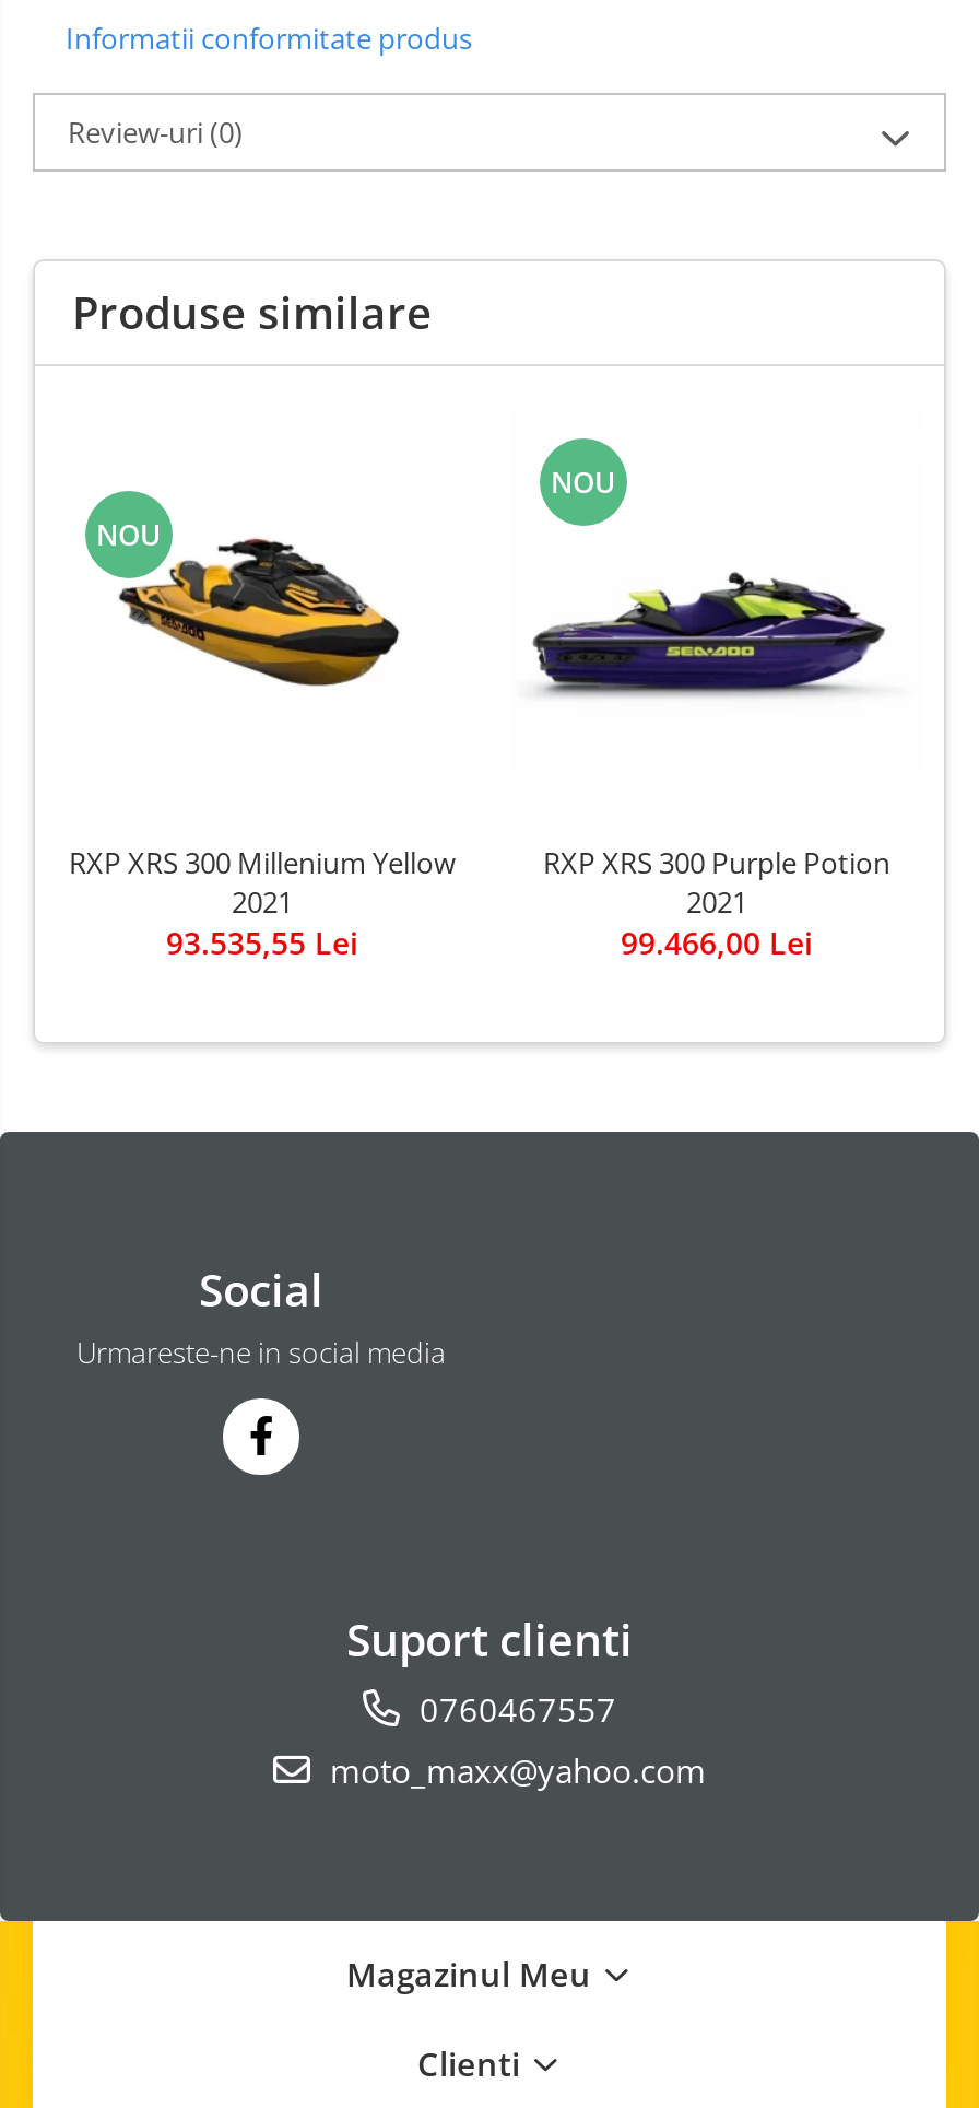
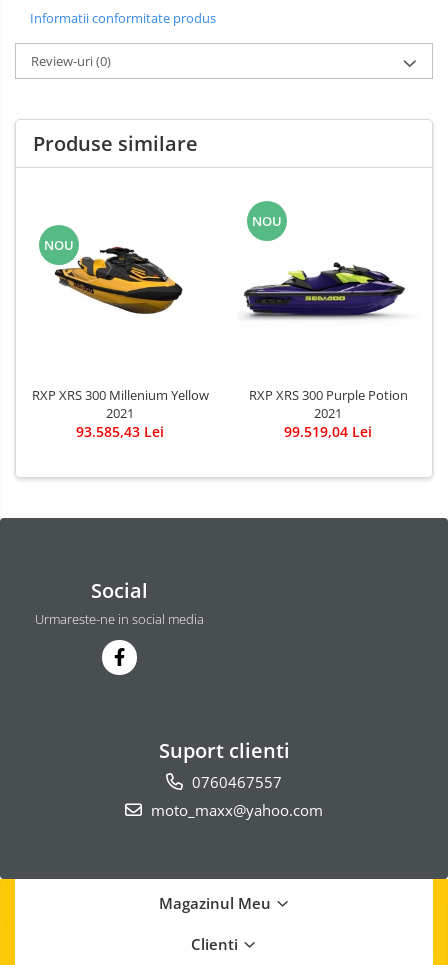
- 93.535,55 Lei
+ 93.585,43 Lei

- 99.466,00 Lei
+ 99.519,04 Lei
